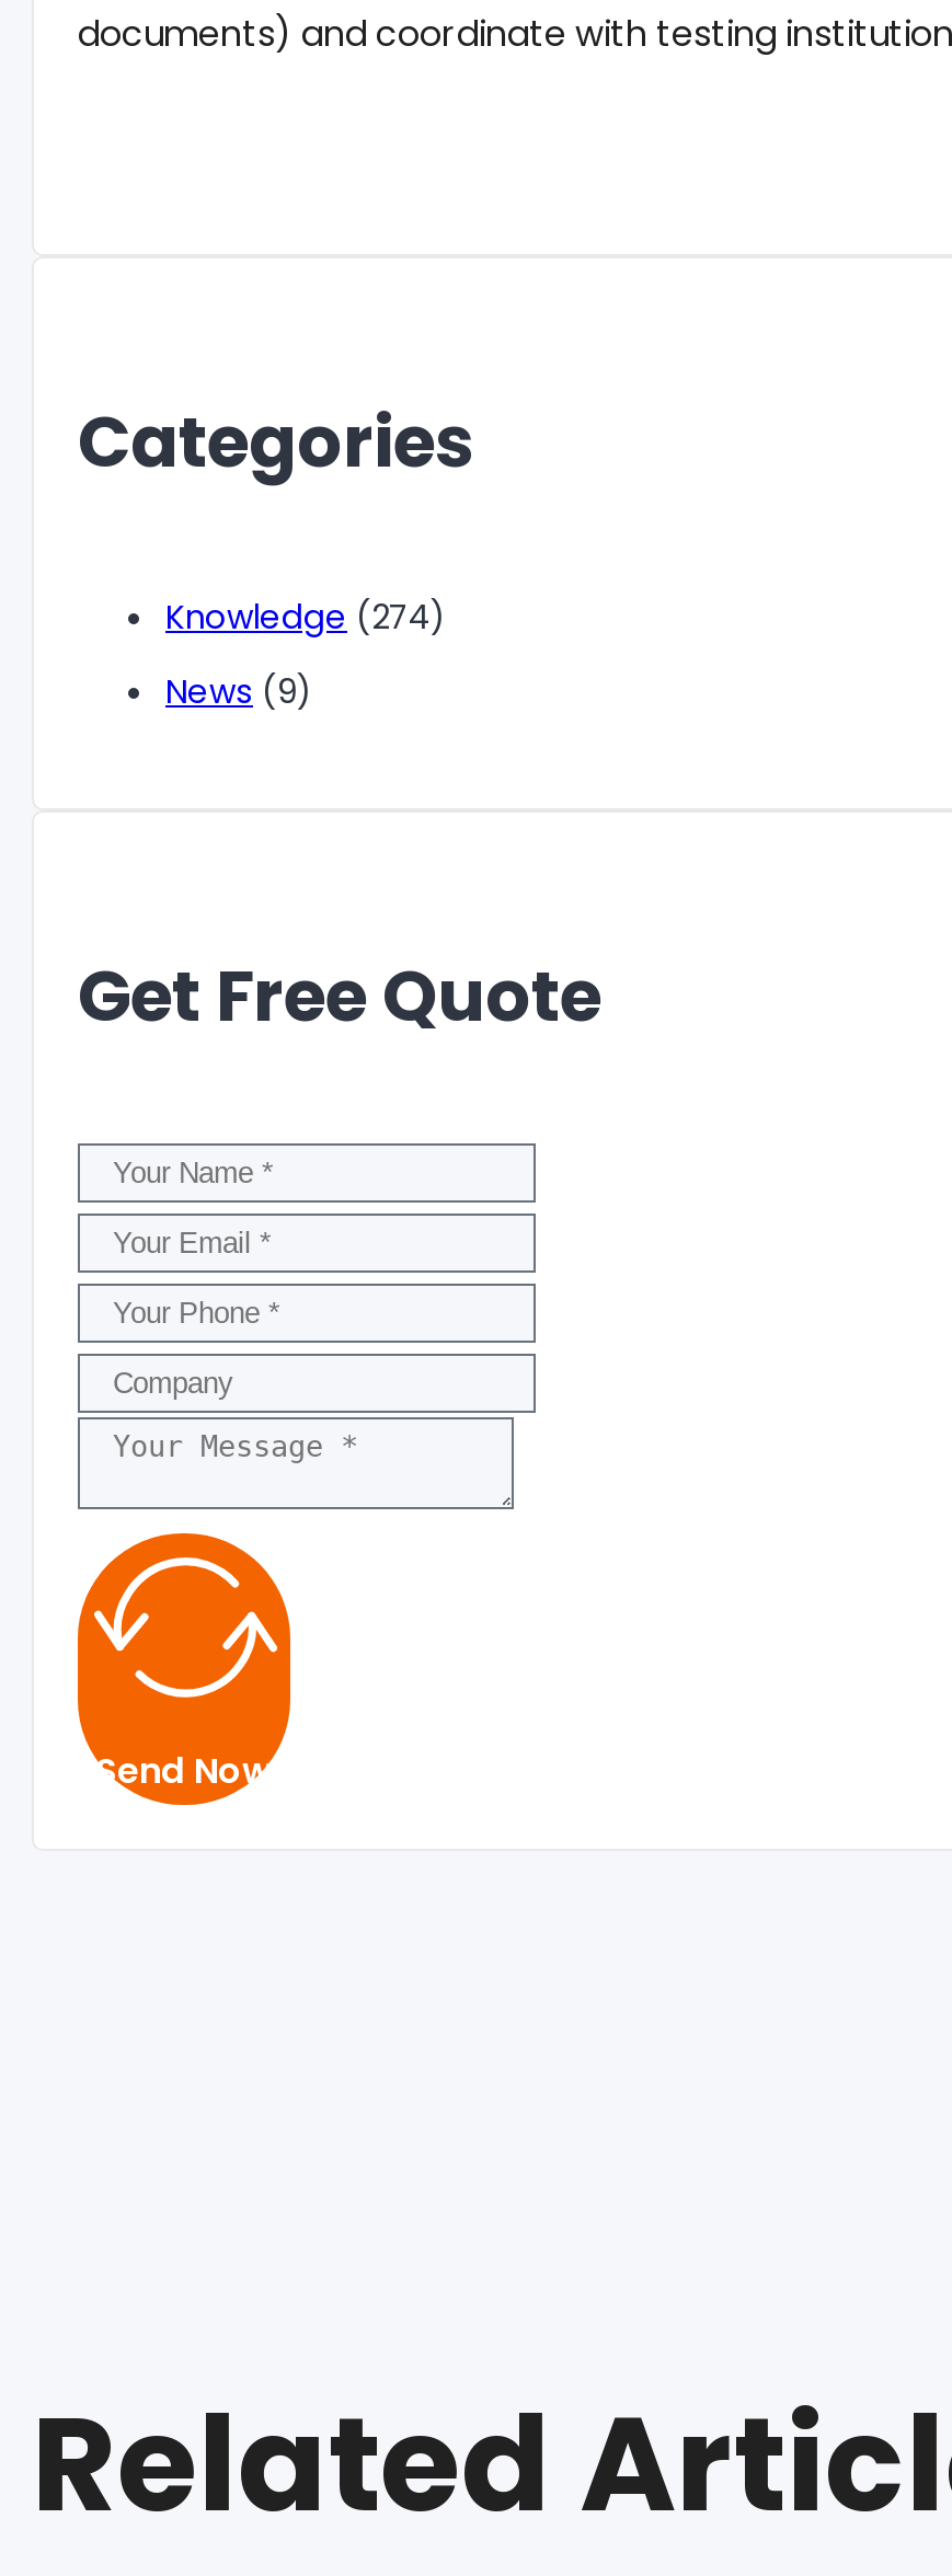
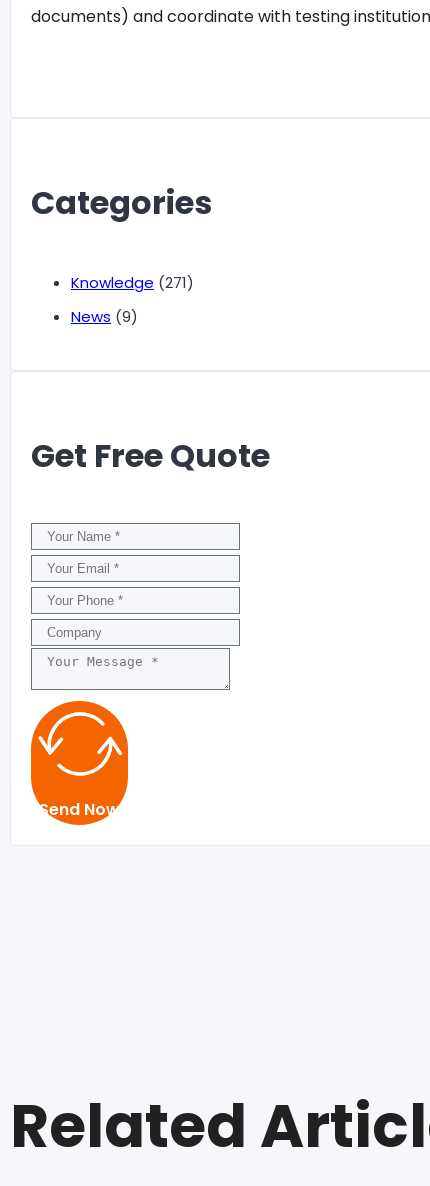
- Knowledge (274)
+ Knowledge (271)
